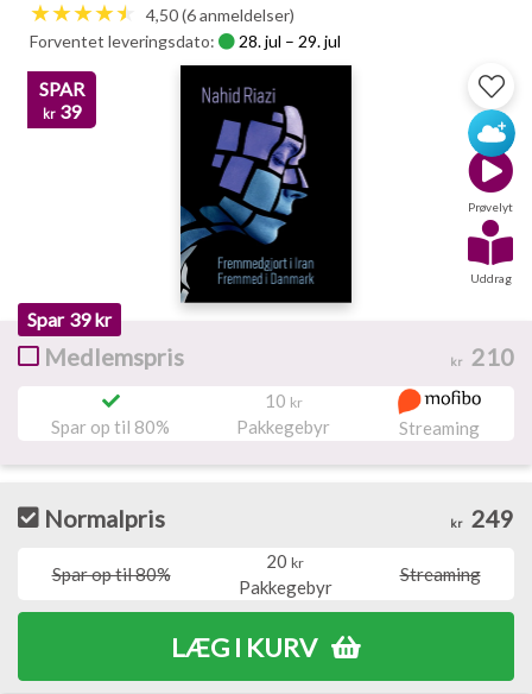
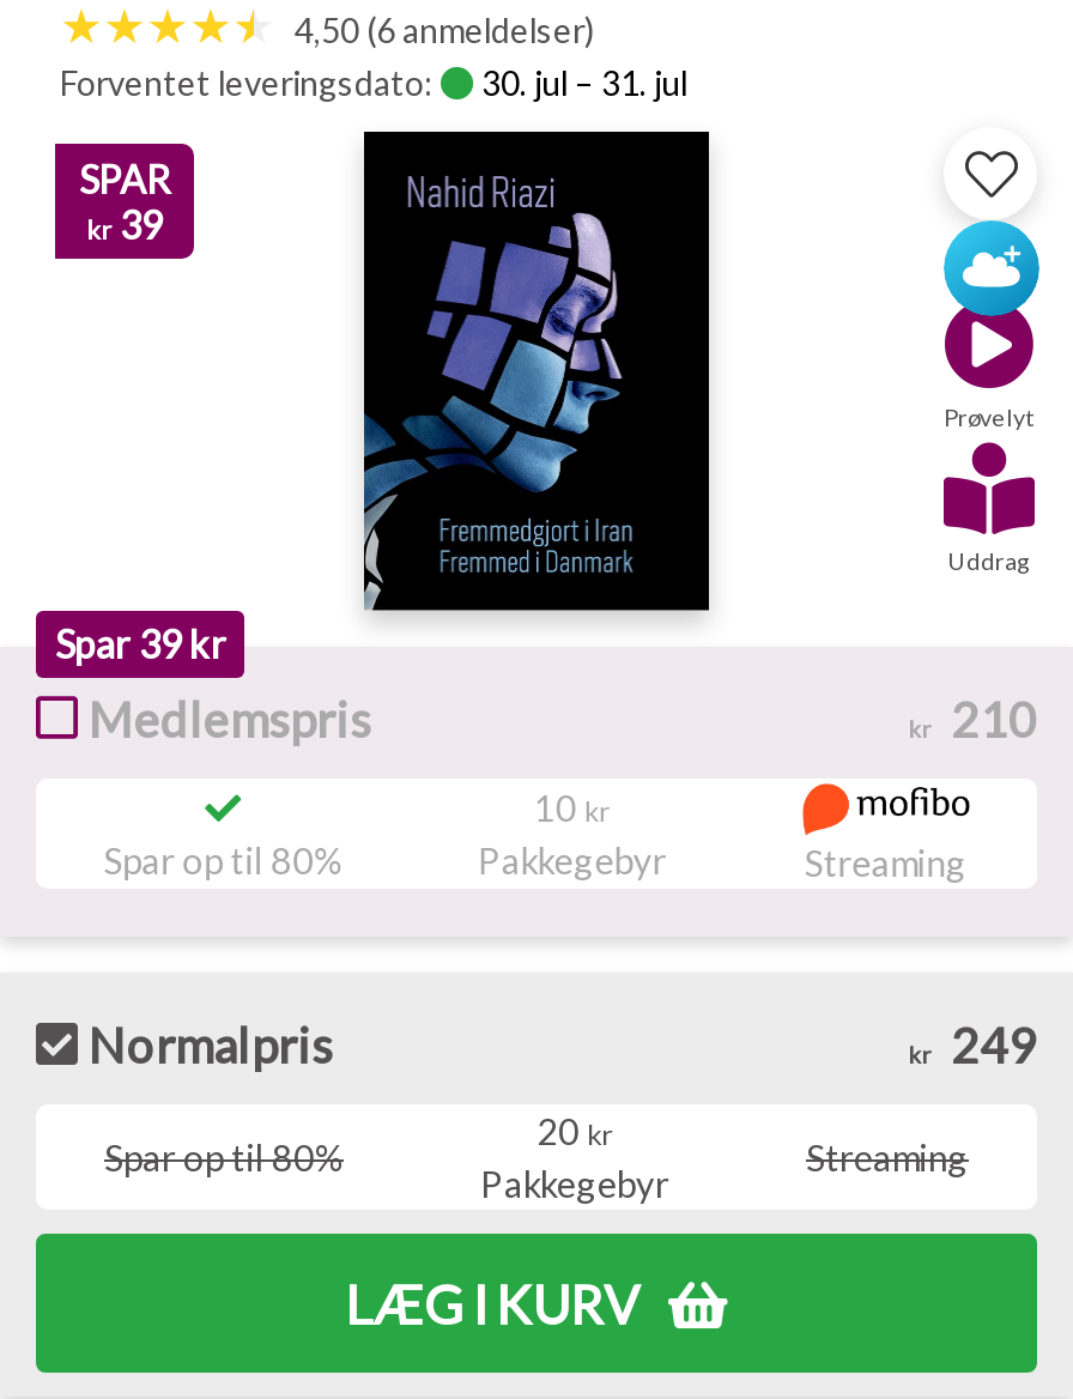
- Forventet leveringsdato: 28. jul – 29. jul
+ Forventet leveringsdato: 30. jul – 31. jul
